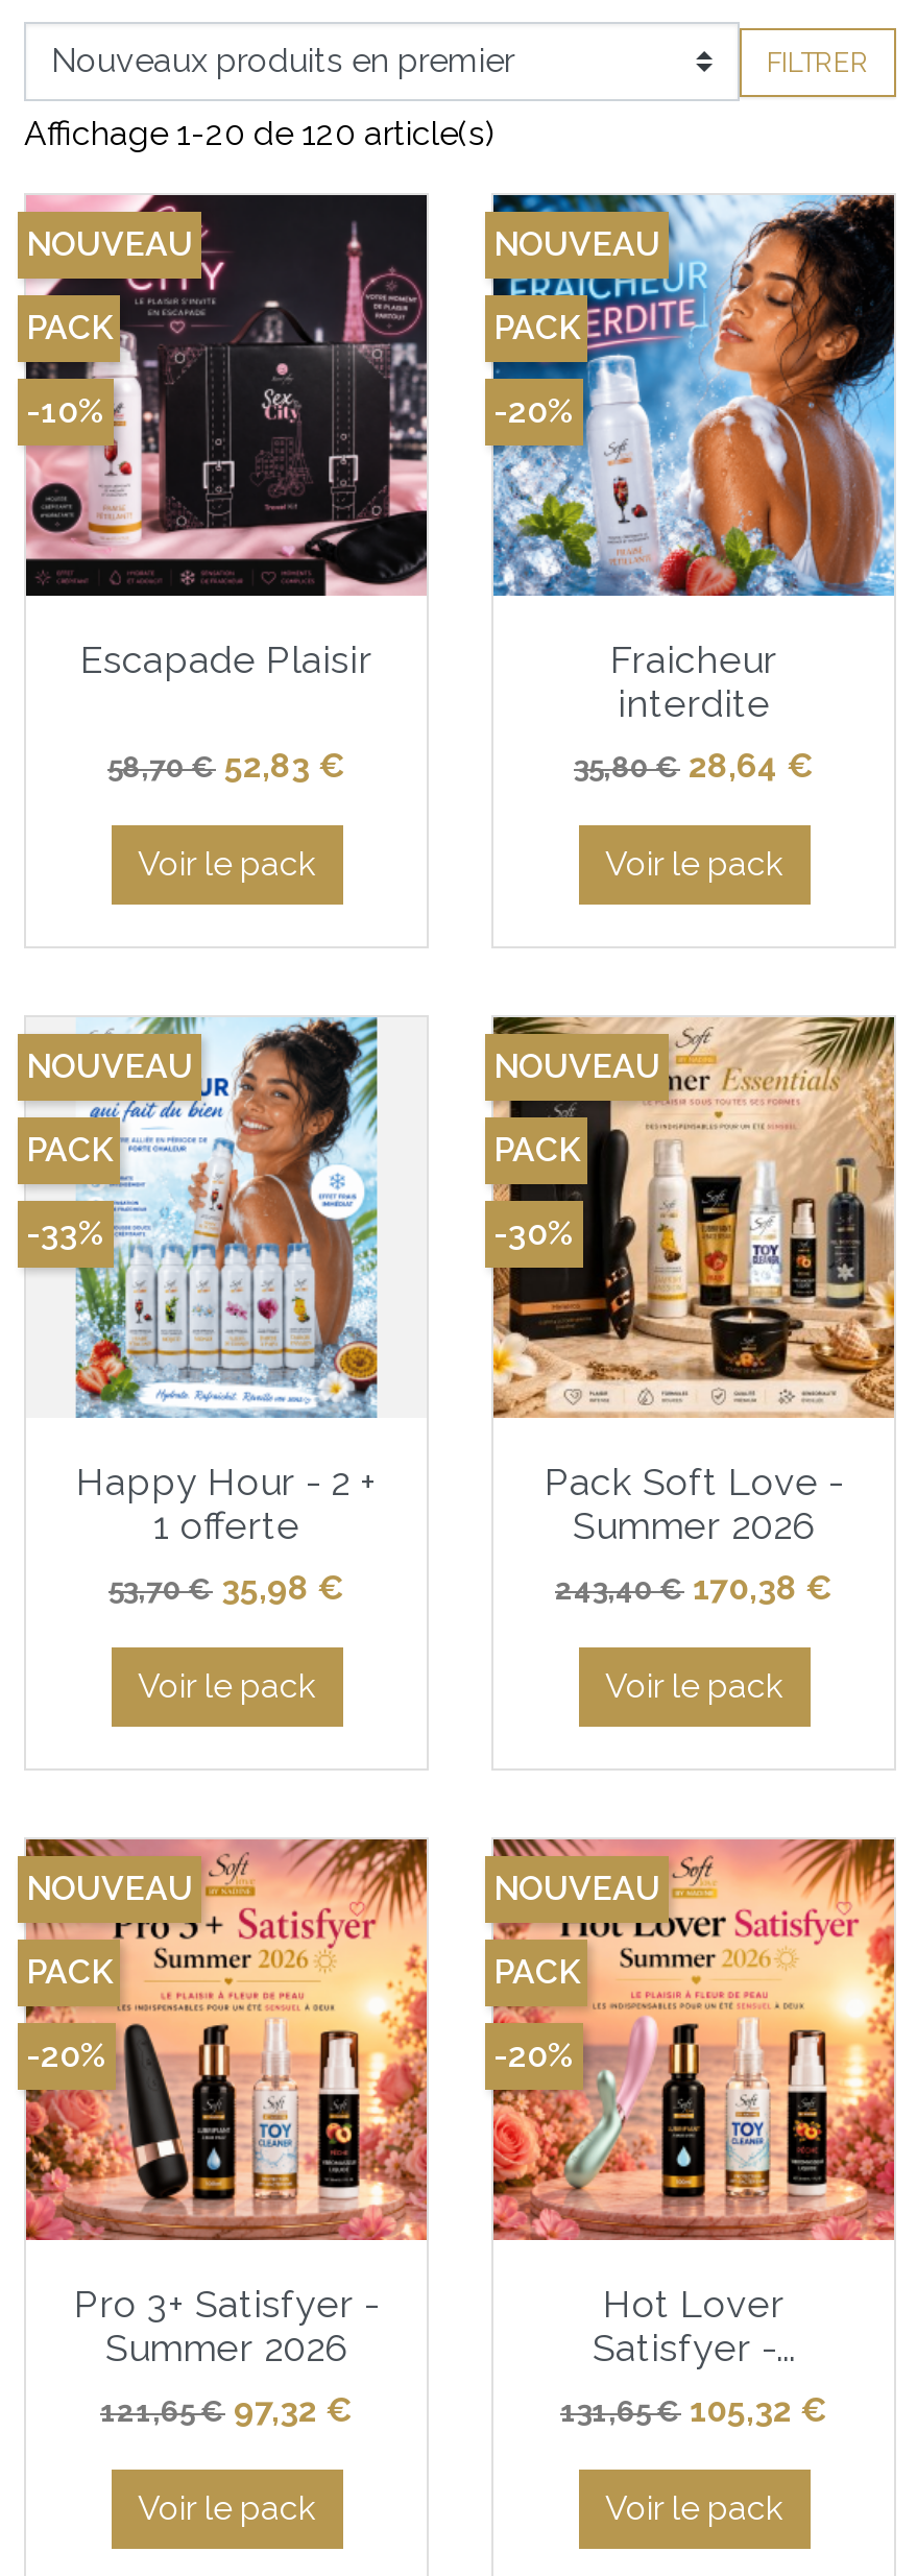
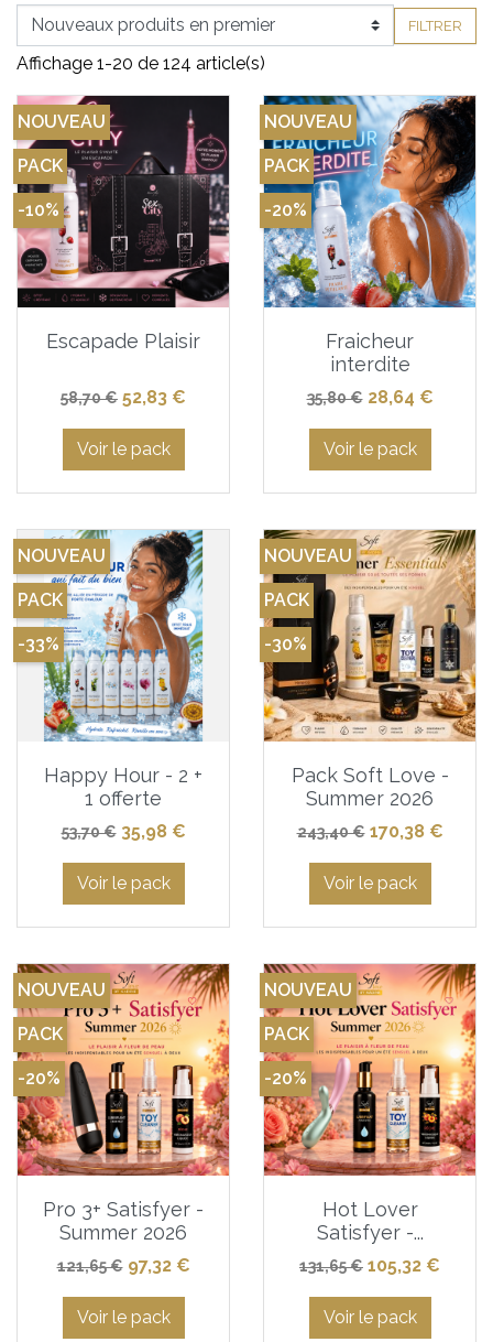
- Affichage 1-20 de 120 article(s)
+ Affichage 1-20 de 124 article(s)
